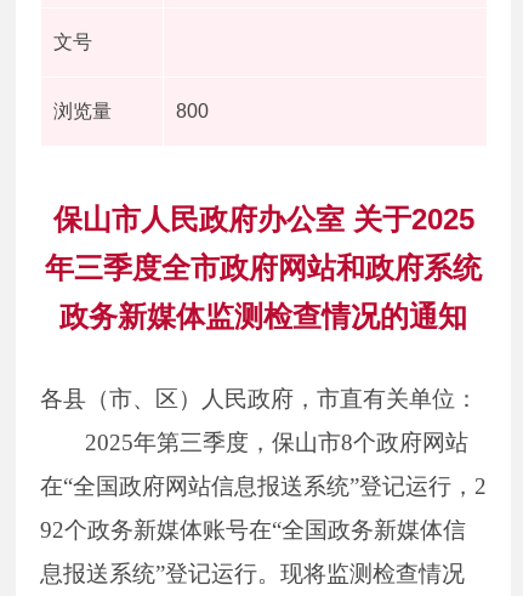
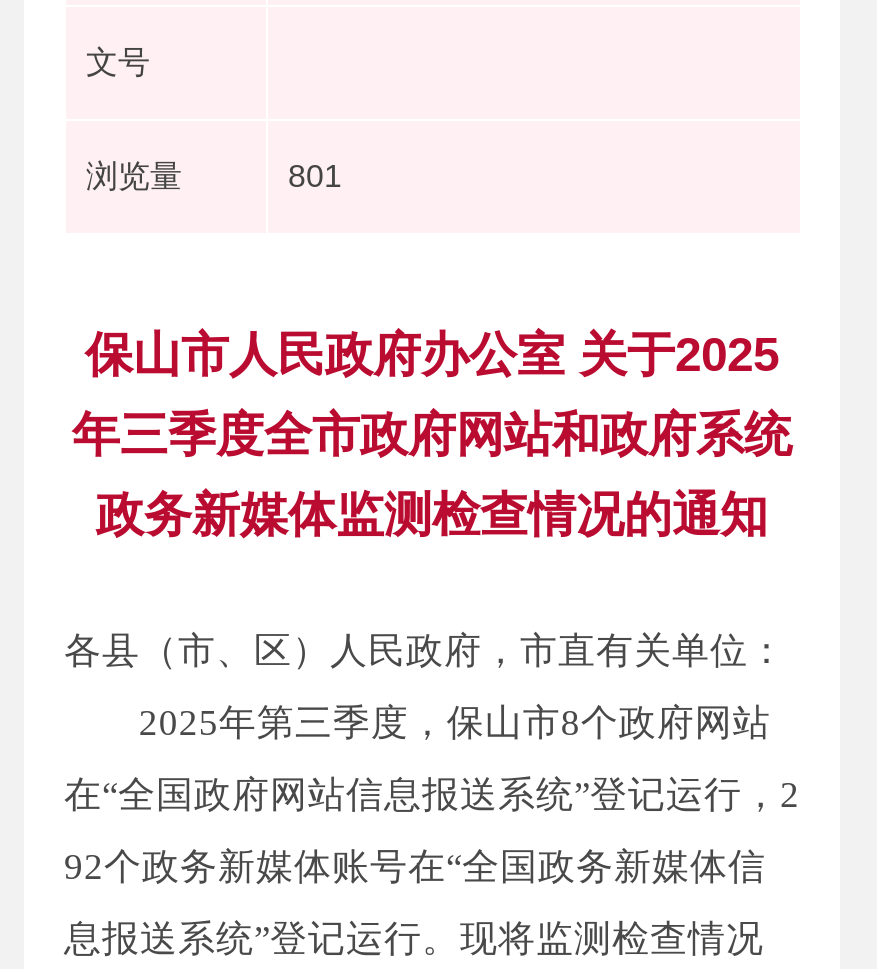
- 800
+ 801
